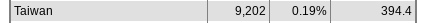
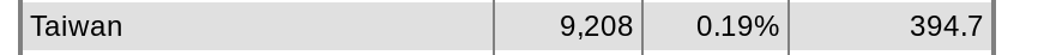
- 9,202 0.19%
+ 9,208 0.19%

- 394.4
+ 394.7
